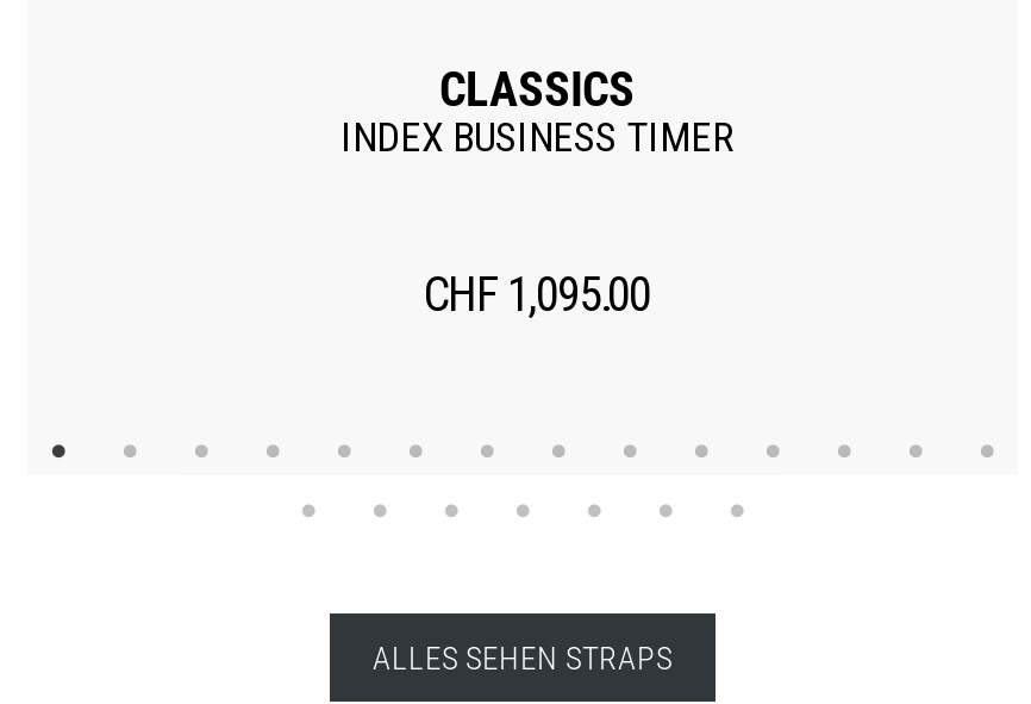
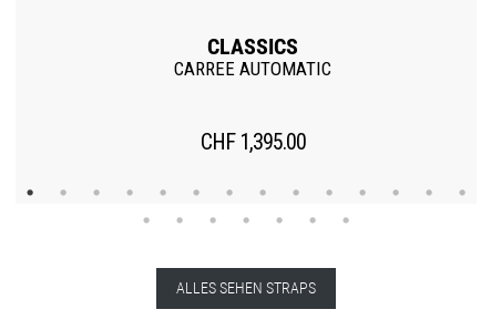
- INDEX BUSINESS TIMER
+ CARREE AUTOMATIC

- CHF 1,095.00
+ CHF 1,395.00
